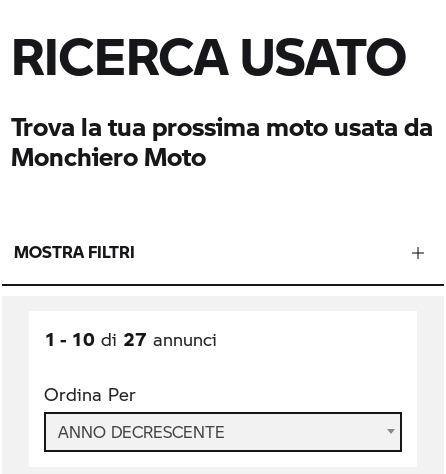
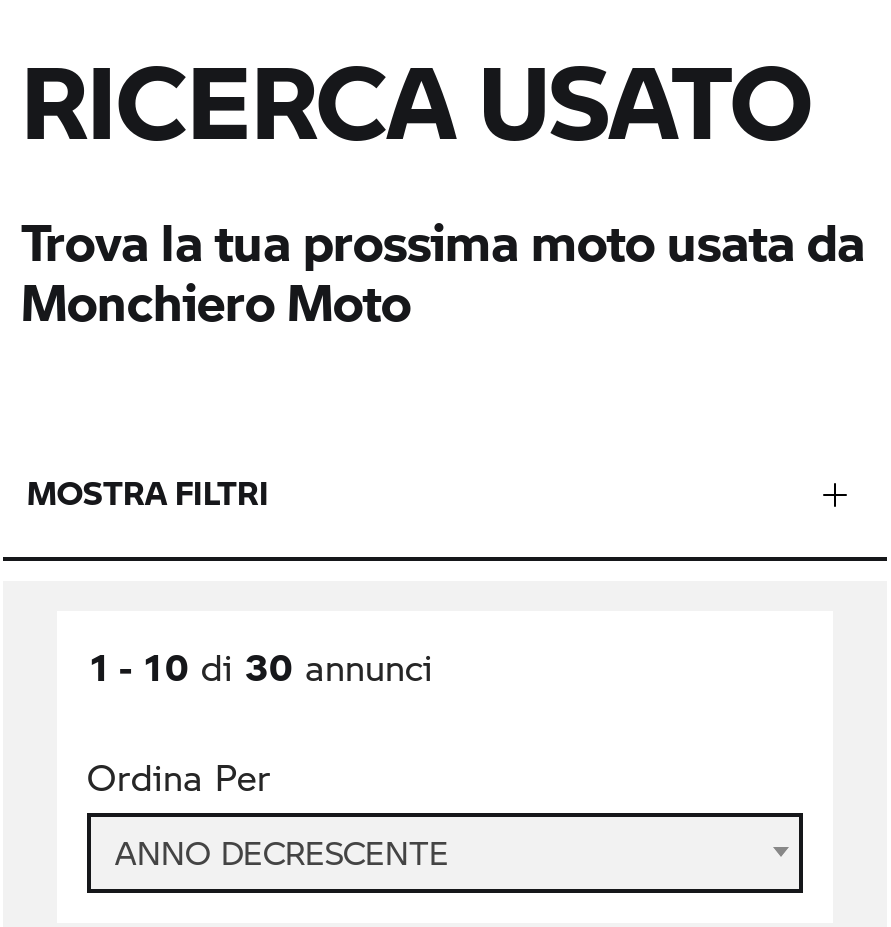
- 1 - 10 di 27 annunci
+ 1 - 10 di 30 annunci
